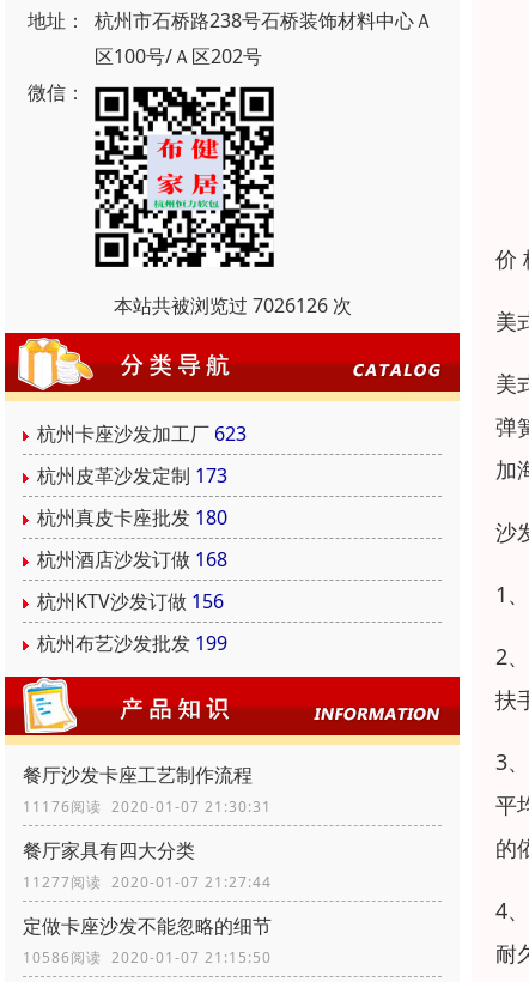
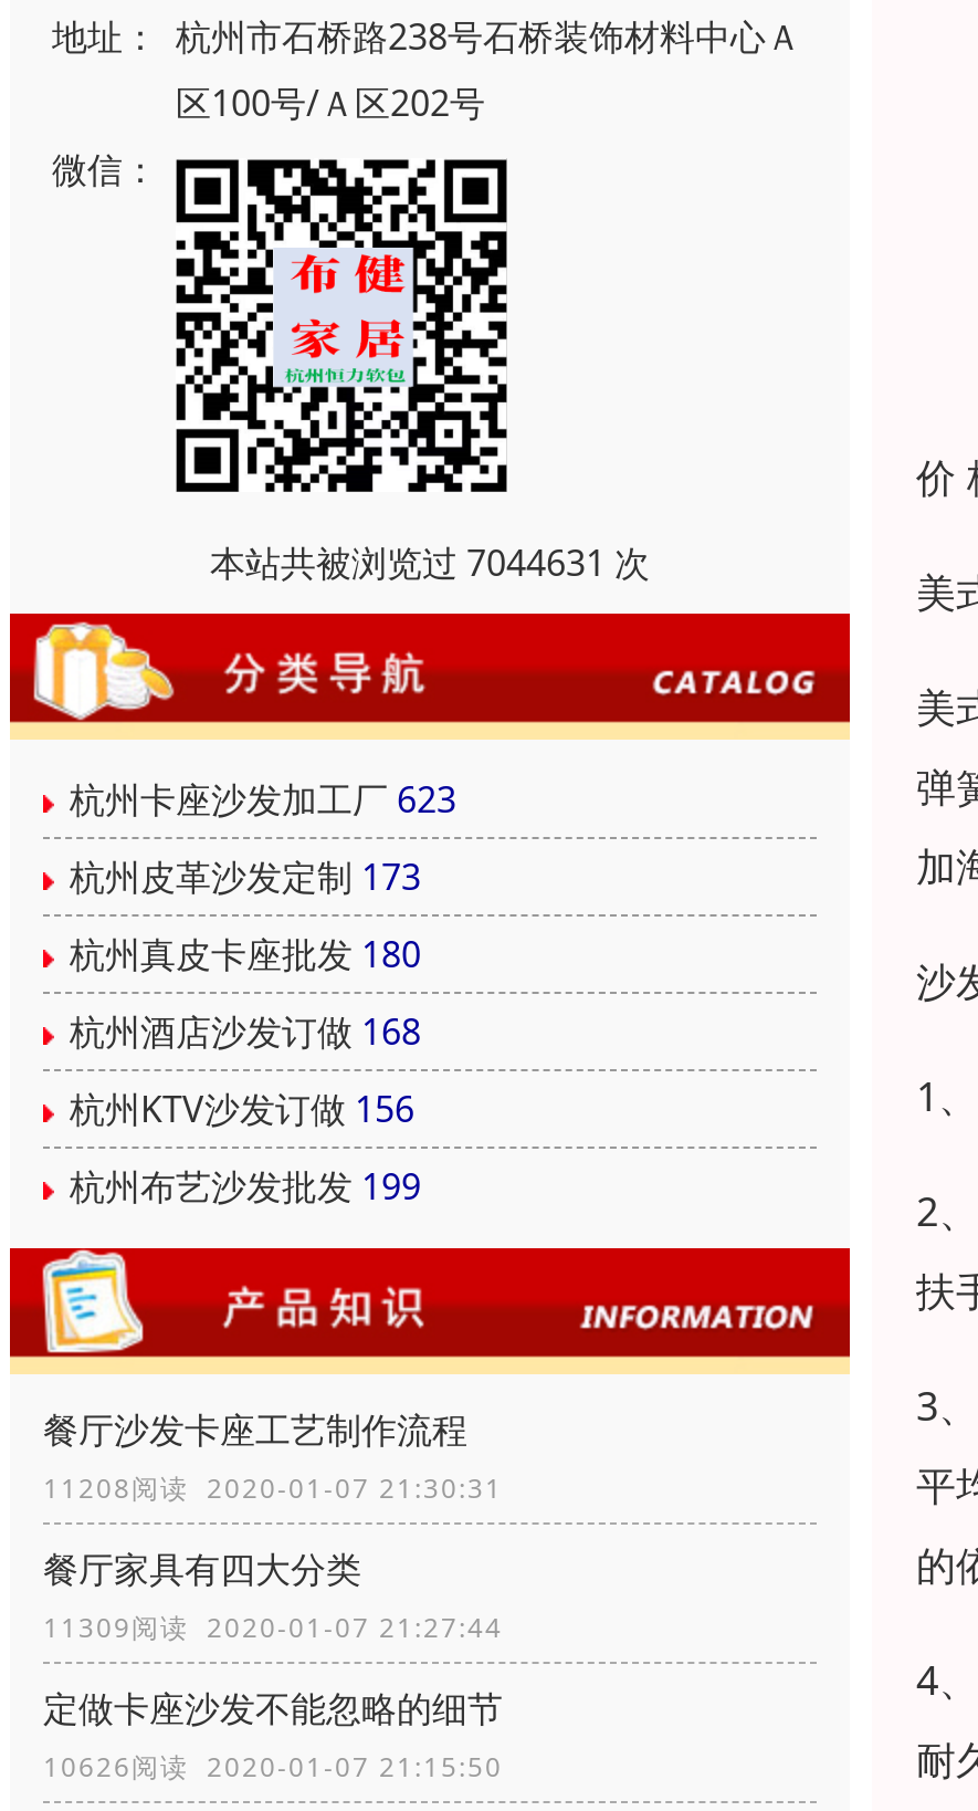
- 本站共被浏览过 7026126 次
+ 本站共被浏览过 7044631 次

- 11176阅读 2020-01-07 21:30:31
+ 11208阅读 2020-01-07 21:30:31

- 11277阅读 2020-01-07 21:27:44
+ 11309阅读 2020-01-07 21:27:44

- 10586阅读 2020-01-07 21:15:50
+ 10626阅读 2020-01-07 21:15:50
